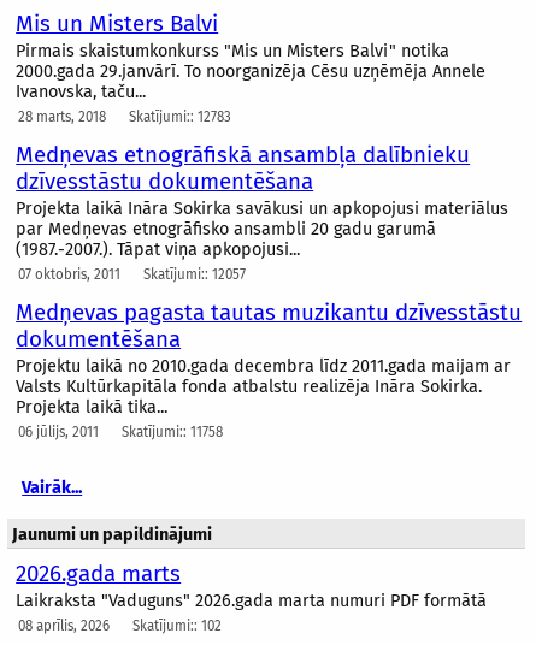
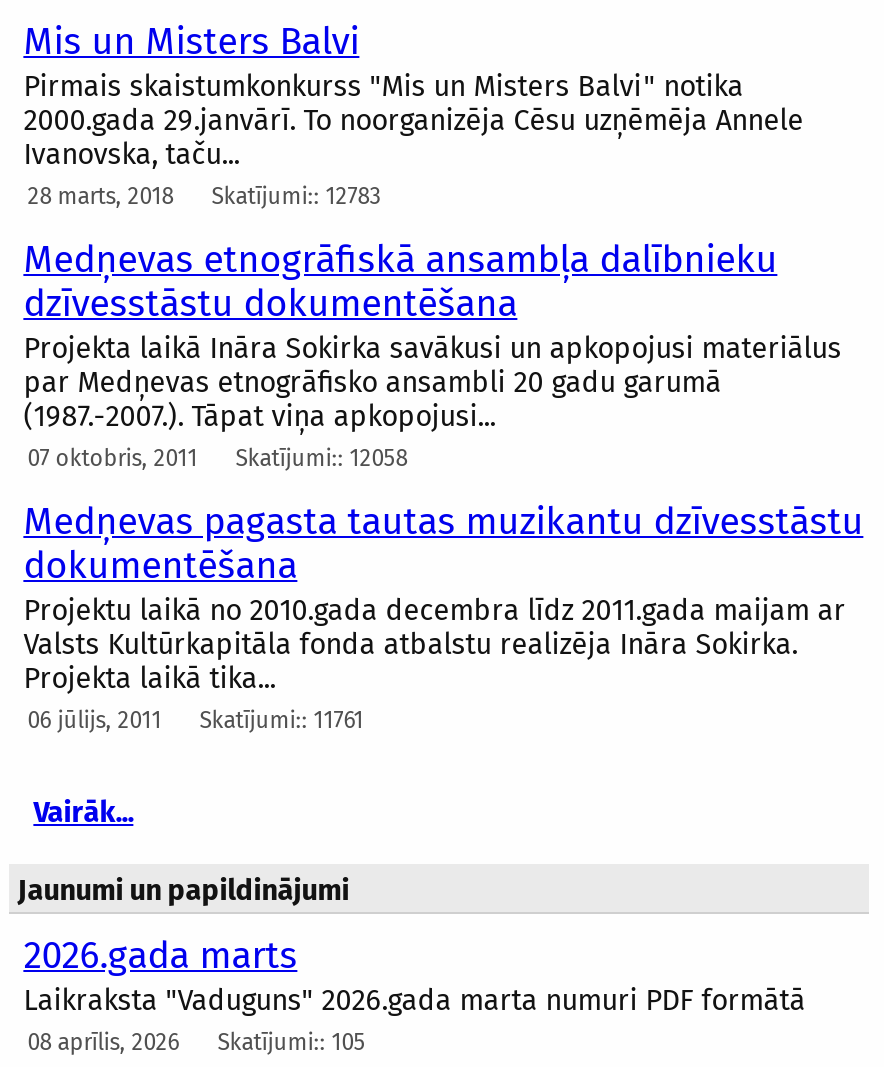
- 07 oktobris, 2011 Skatījumi:: 12057
+ 07 oktobris, 2011 Skatījumi:: 12058

- 06 jūlijs, 2011 Skatījumi:: 11758
+ 06 jūlijs, 2011 Skatījumi:: 11761

- 08 aprīlis, 2026 Skatījumi:: 102
+ 08 aprīlis, 2026 Skatījumi:: 105
